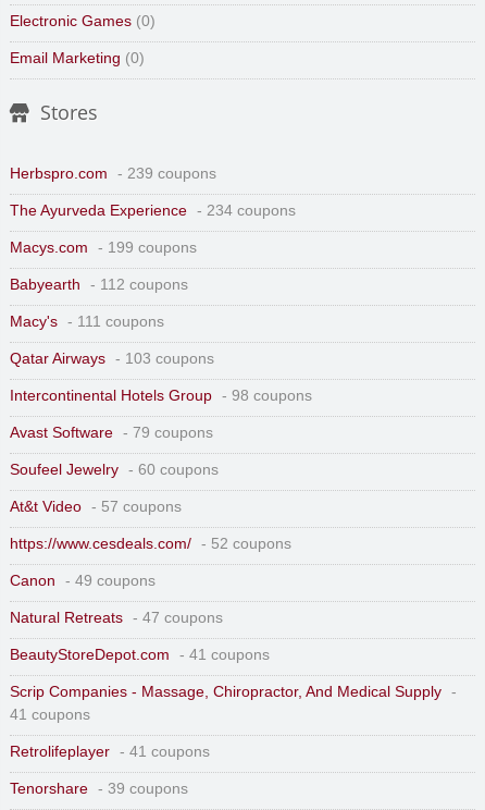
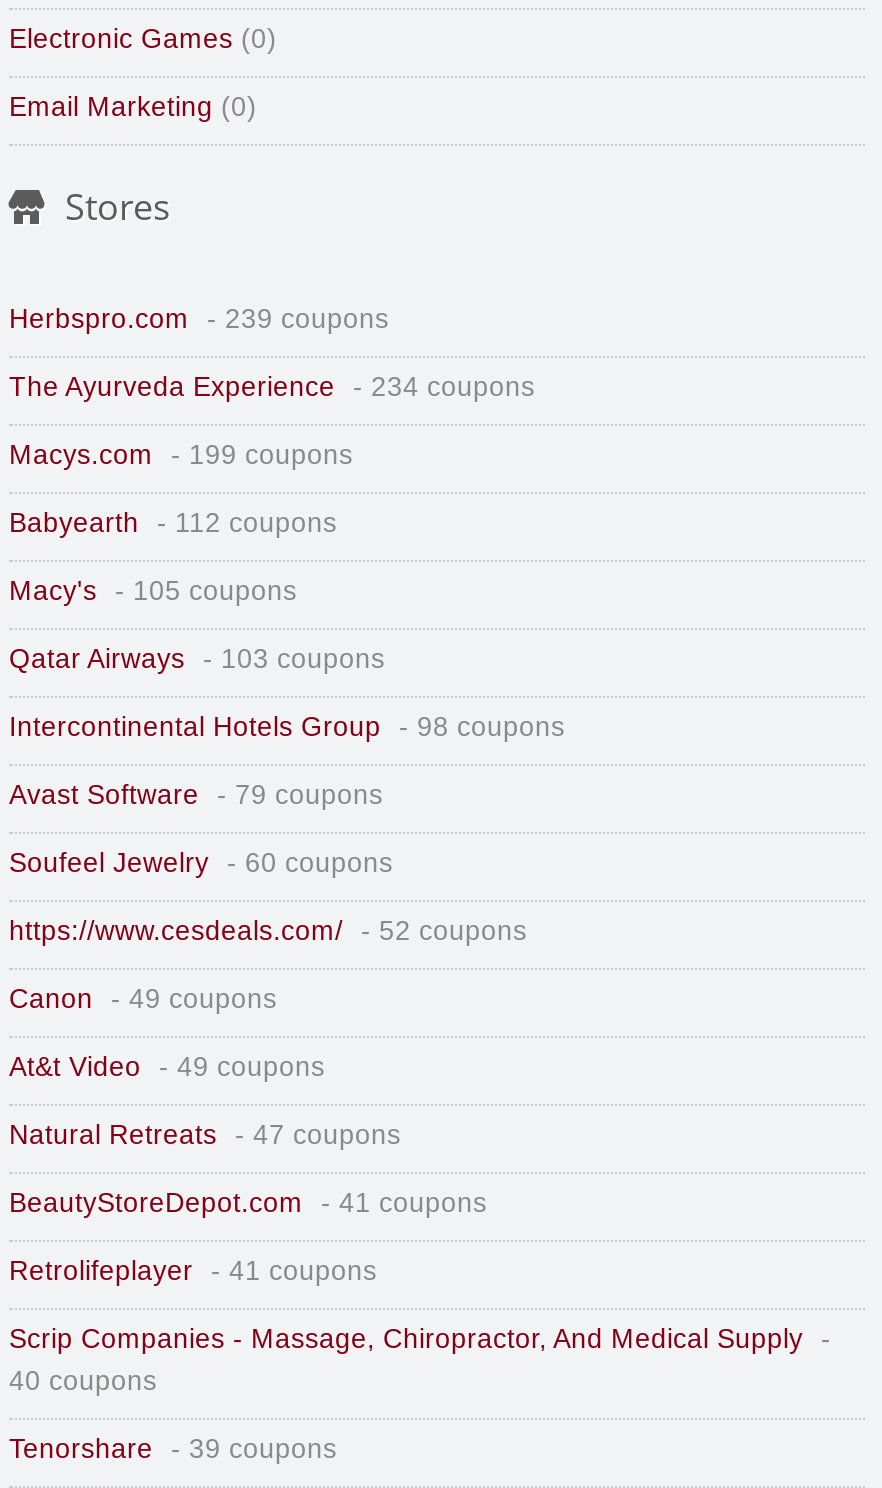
- Macy's - 111 coupons
+ Macy's - 105 coupons

- At&t Video - 57 coupons

moved up: https://www.cesdeals.com/ - 52 coupons | Canon - 49 coupons

+ At&t Video - 49 coupons

moved down: Scrip Companies - Massage, Chiropractor, And Medical Supply -

- 41 coupons
+ 40 coupons

moved up: Retrolifeplayer - 41 coupons
